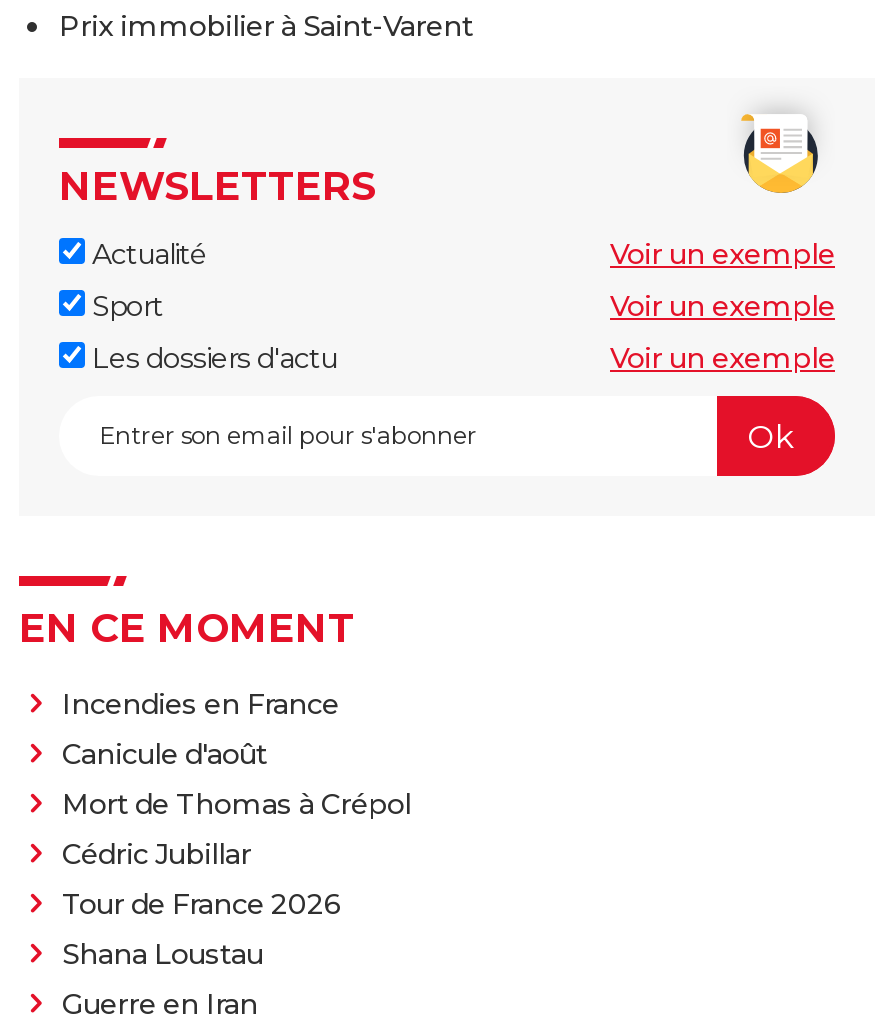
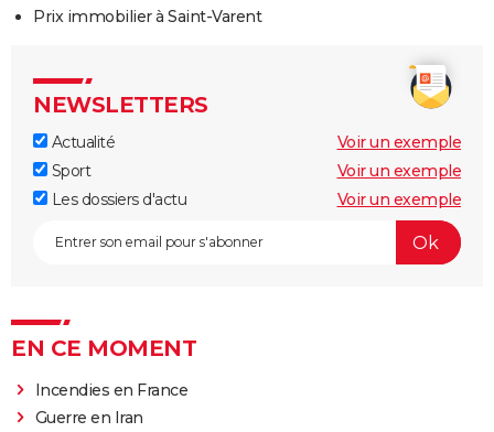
- Canicule d'août
- Mort de Thomas à Crépol
- Cédric Jubillar
- Tour de France 2026
- Shana Loustau
